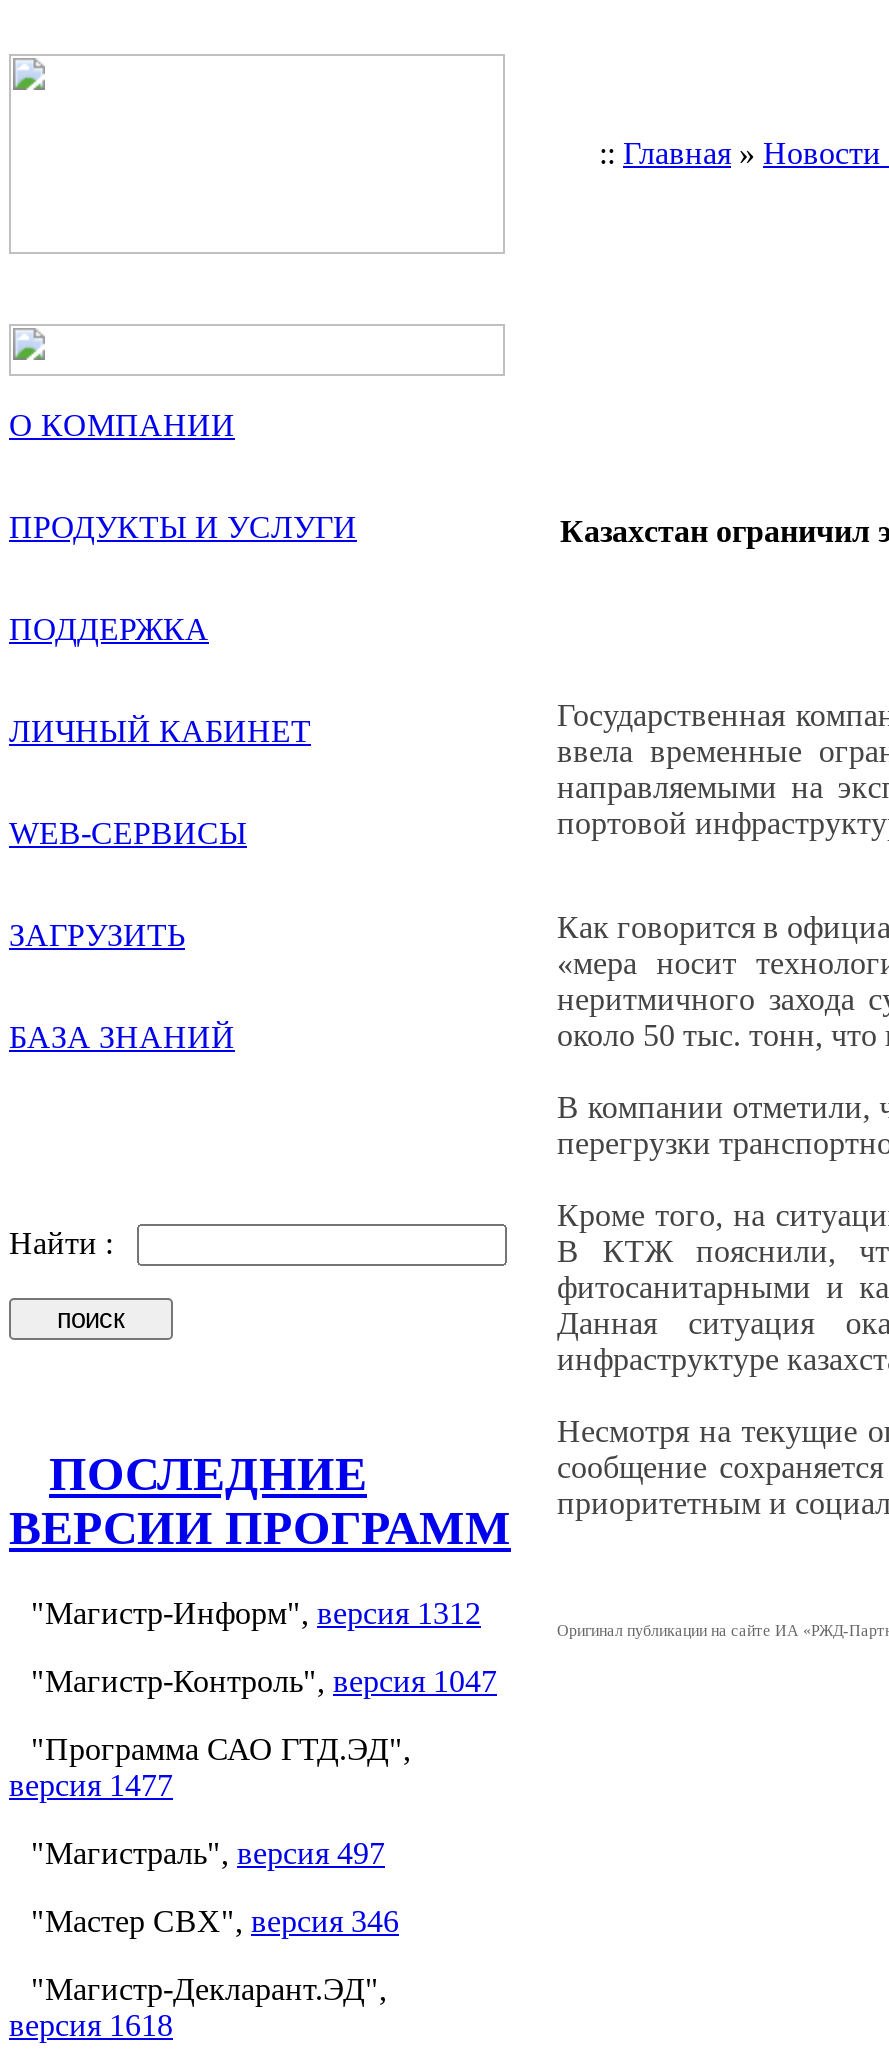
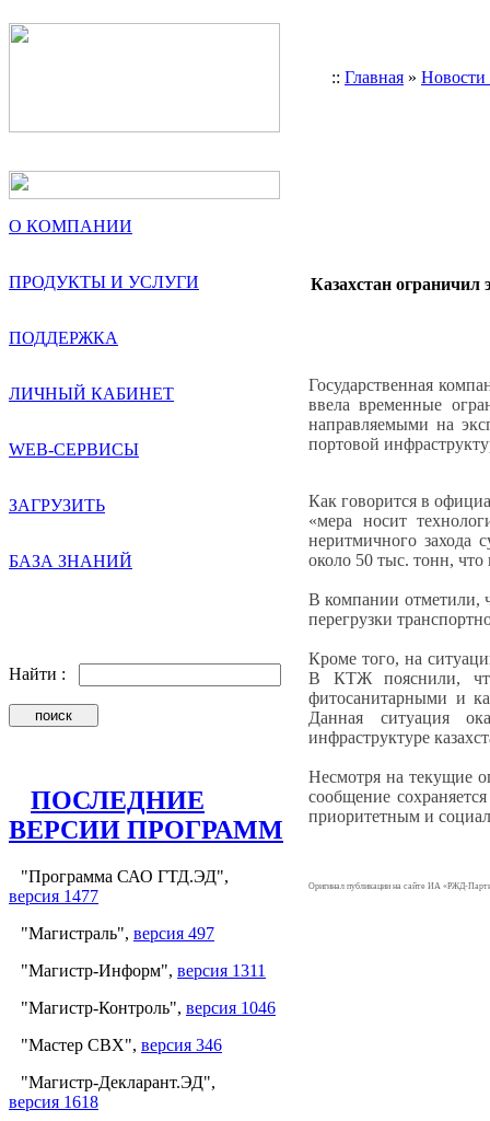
- "Магистр-Информ", версия 1312
- "Магистр-Контроль", версия 1047

moved up: "Программа САО ГТД.ЭД", | версия 1477 | "Магистраль", версия 497

+ "Магистр-Информ", версия 1311
+ "Магистр-Контроль", версия 1046
